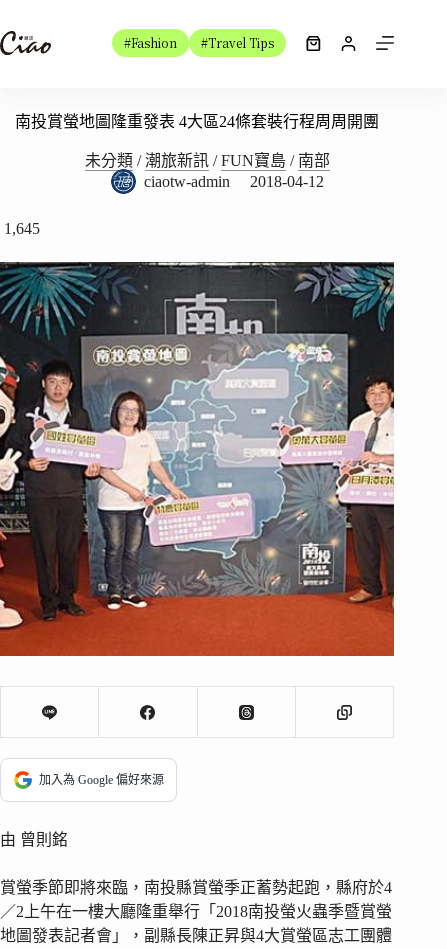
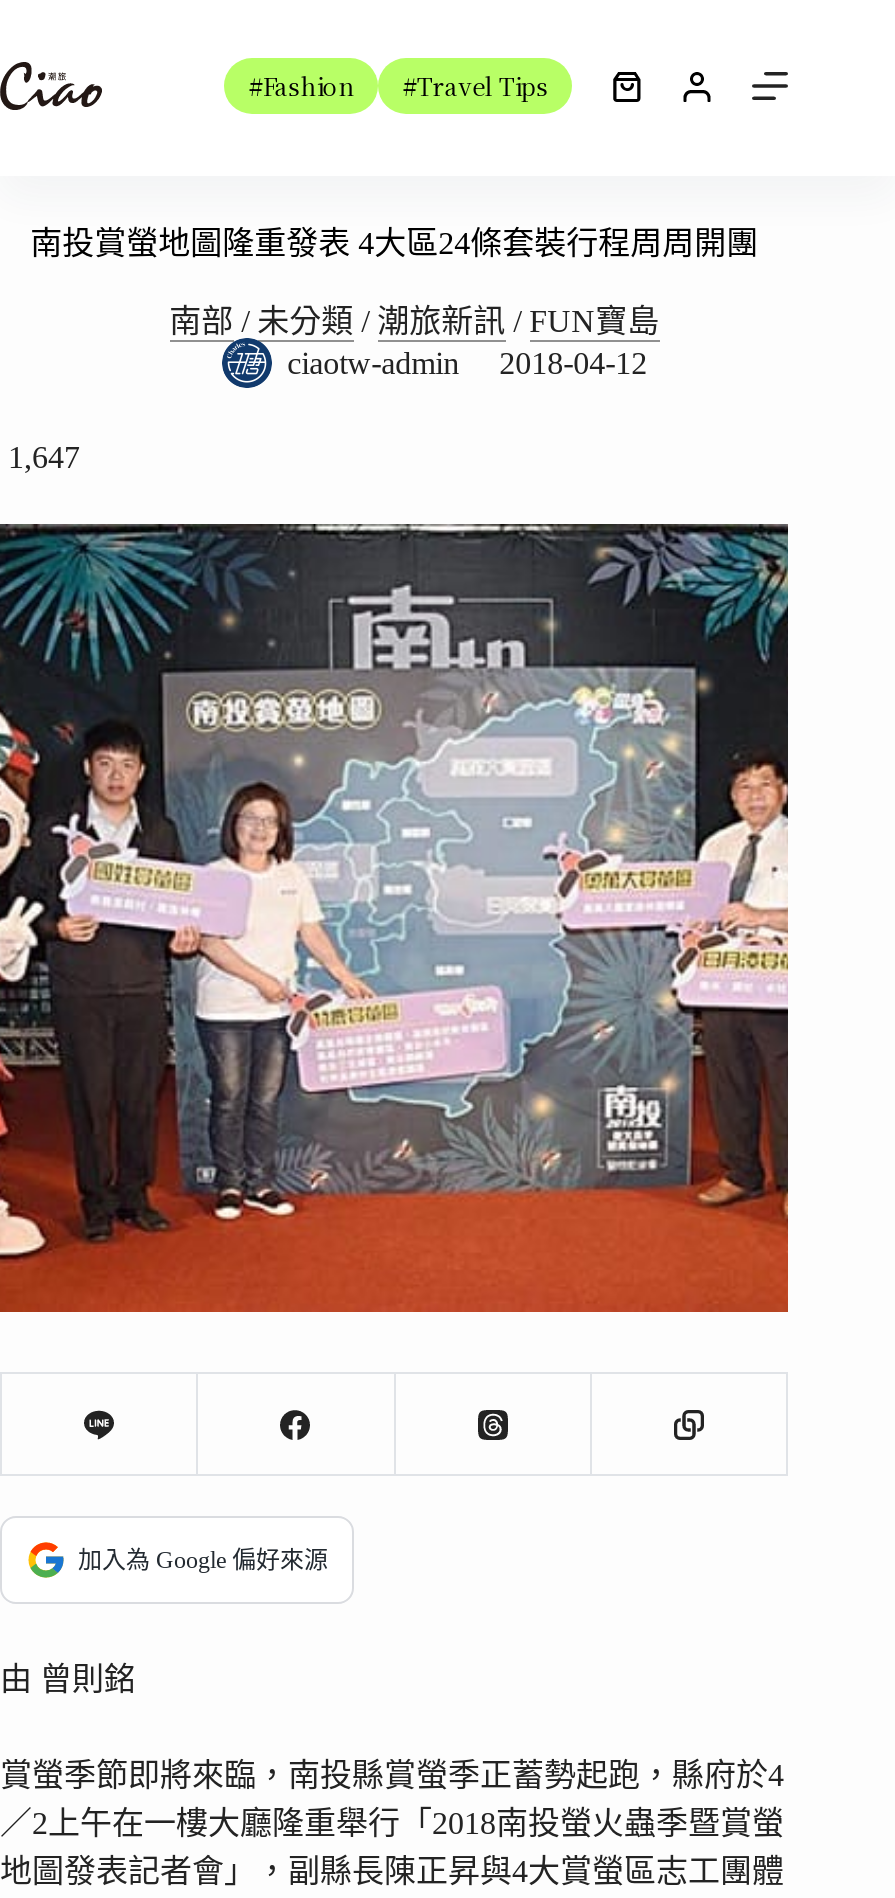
- 未分類/潮旅新訊/ FUN寶島/南部
+ 南部/未分類/潮旅新訊/ FUN寶島

- 1,645
+ 1,647
